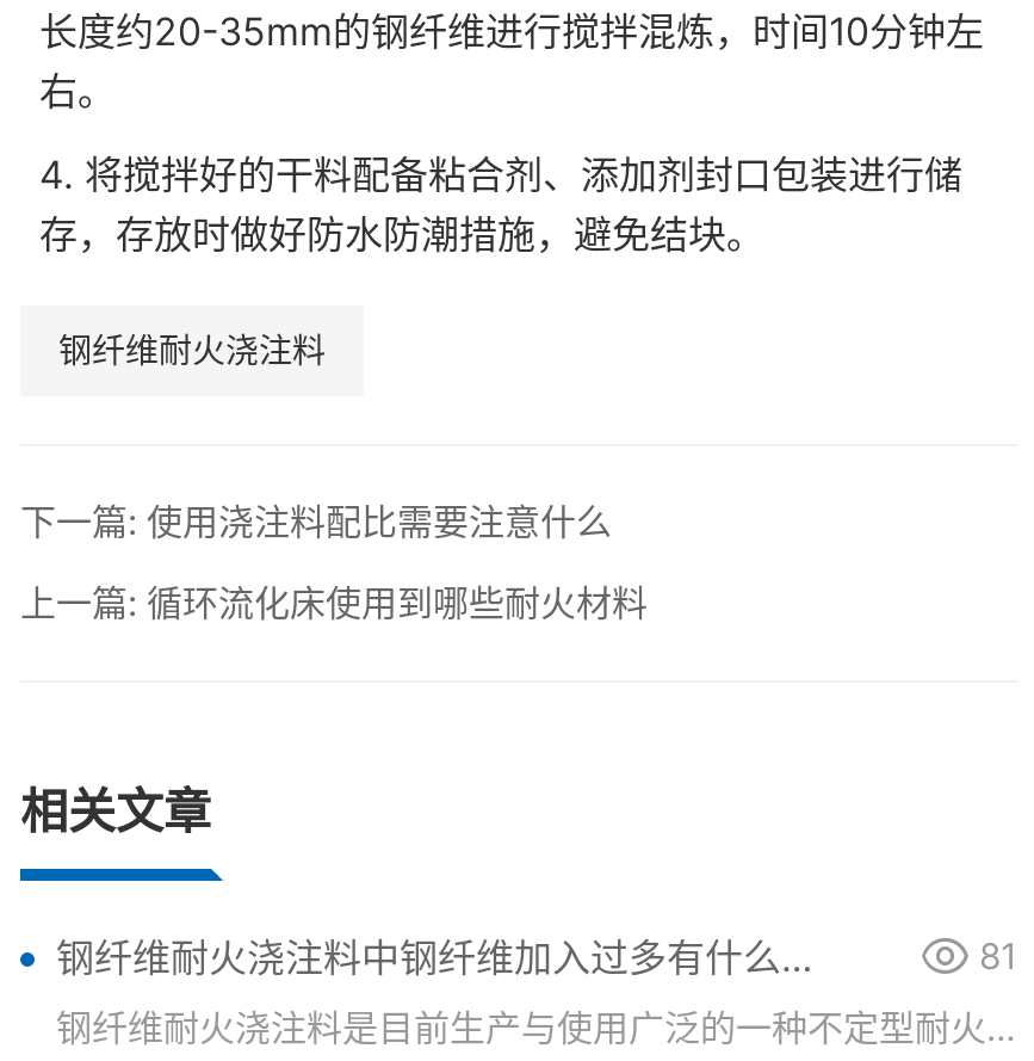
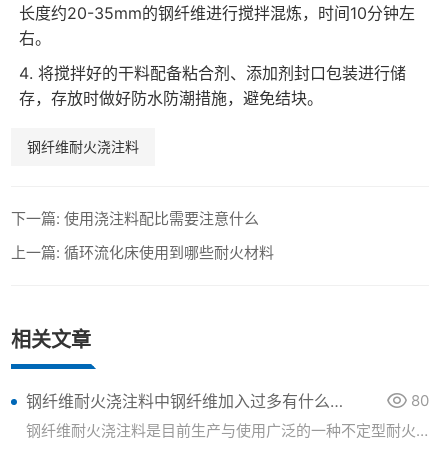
- 81
+ 80
